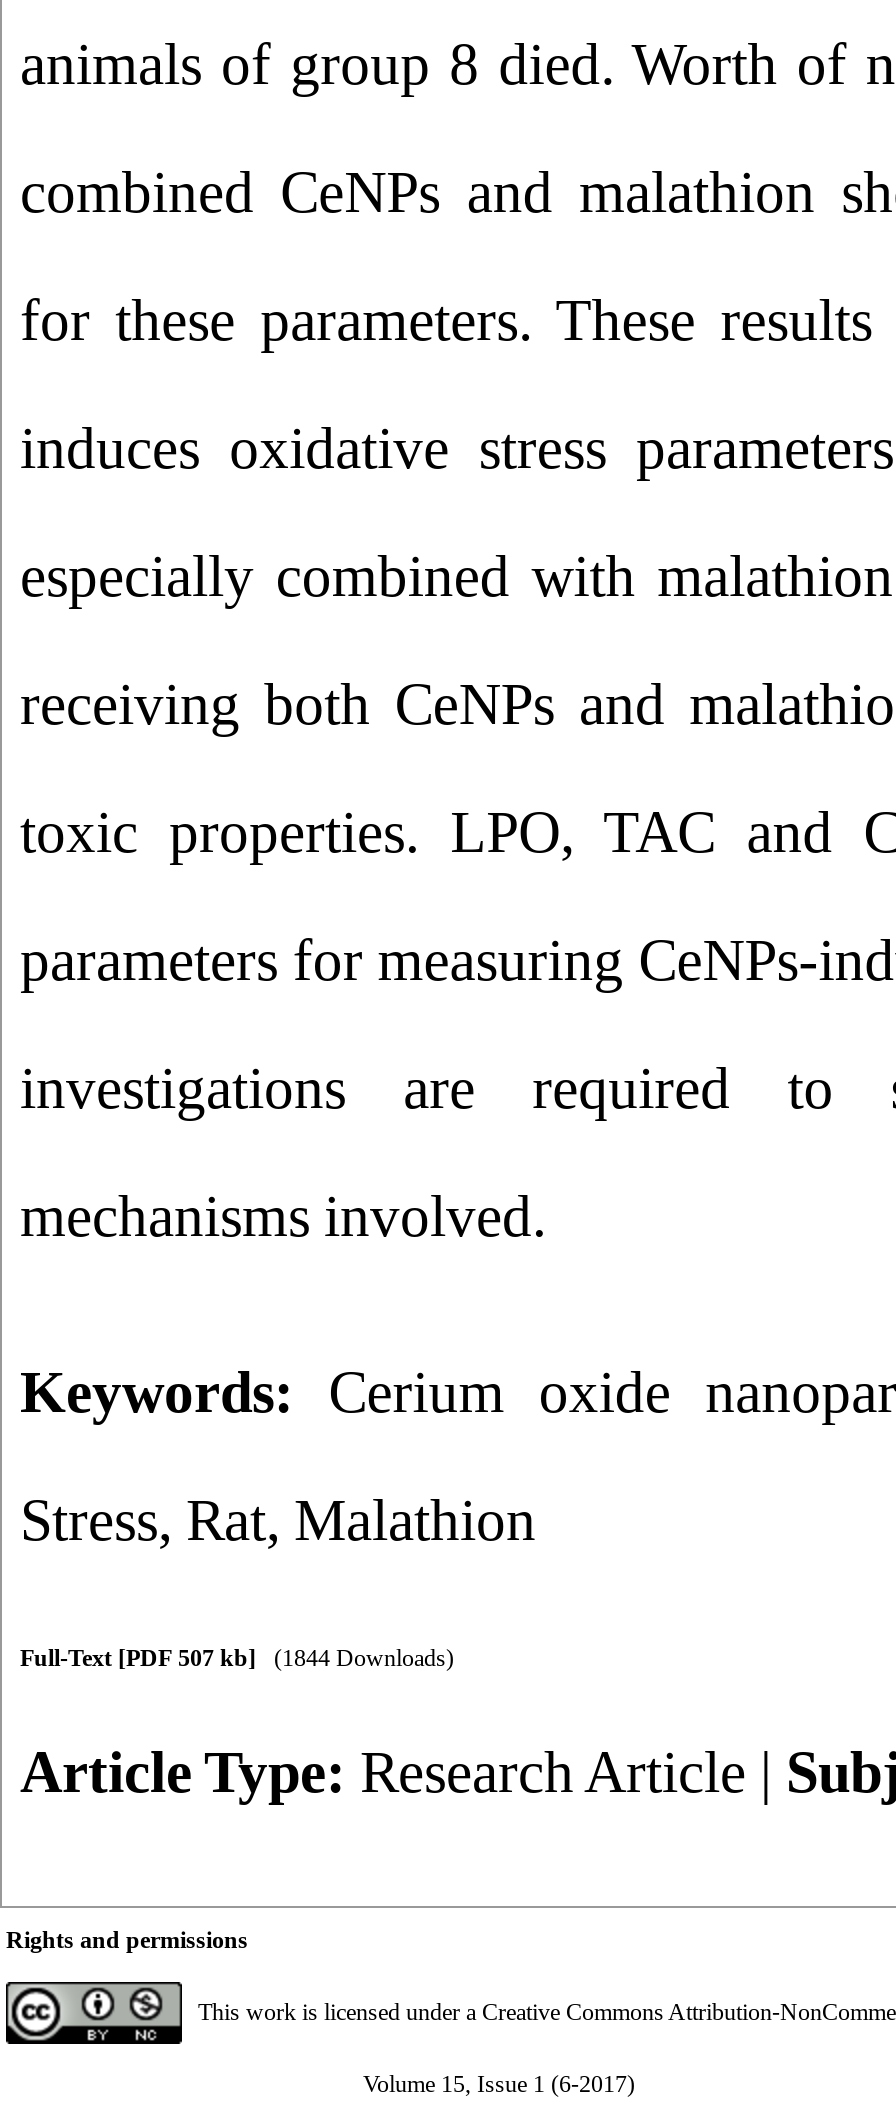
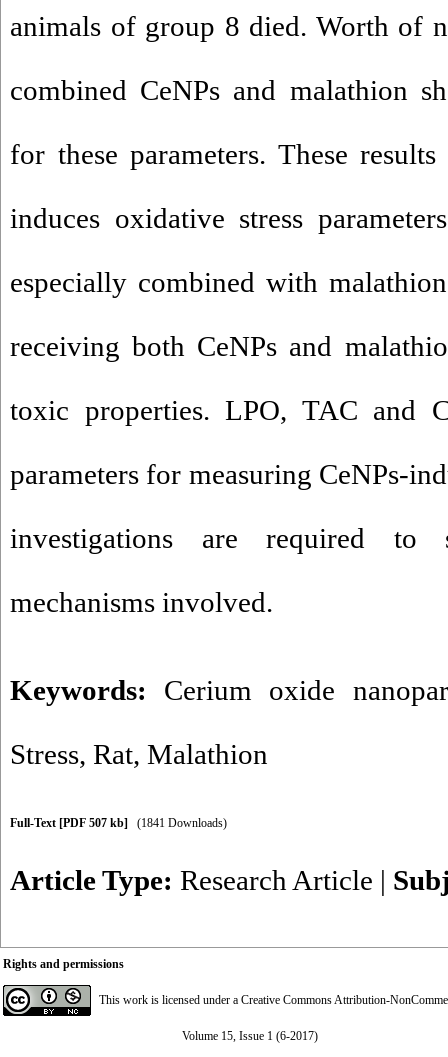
- Full-Text [PDF 507 kb] (1844 Downloads)
+ Full-Text [PDF 507 kb] (1841 Downloads)
